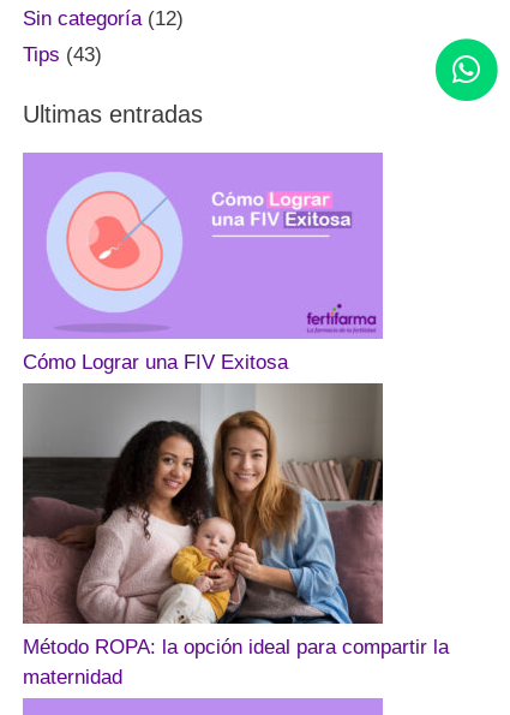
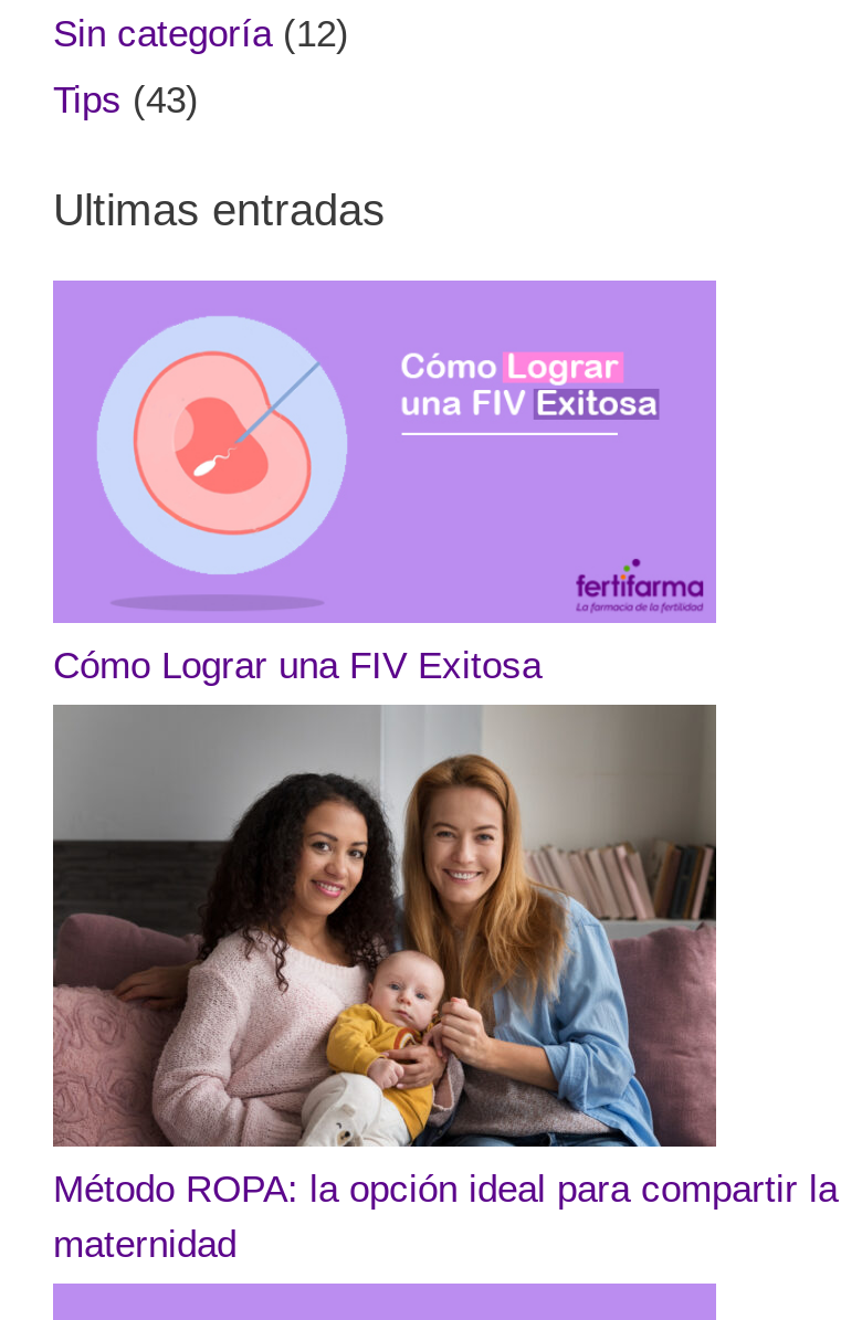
- [image]
